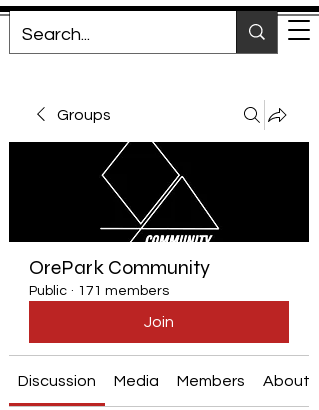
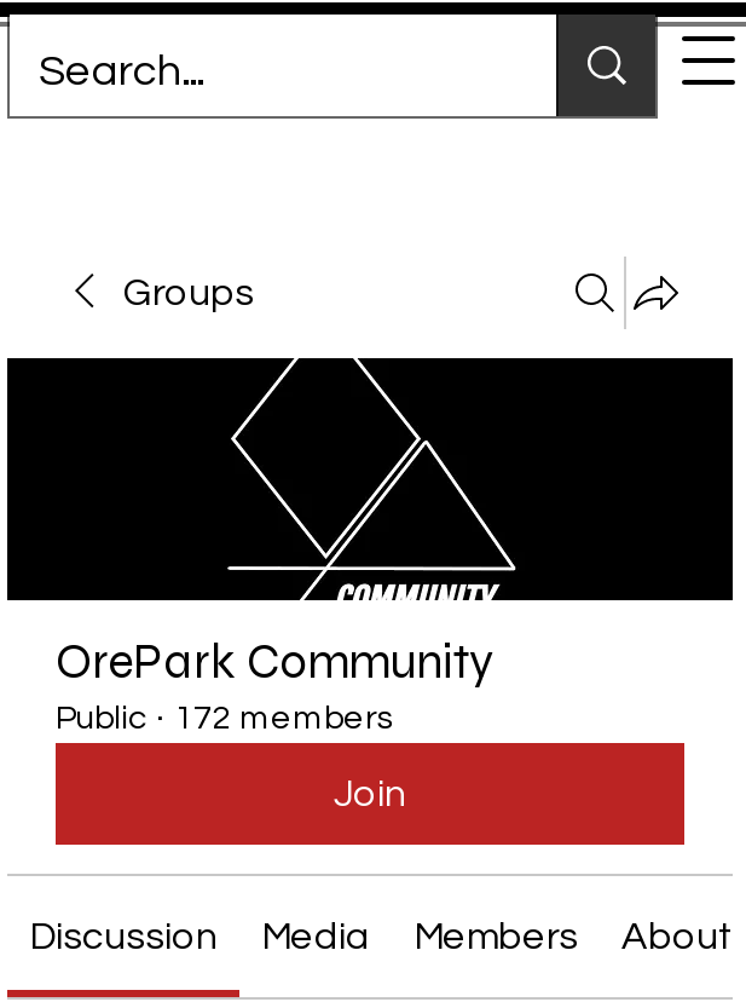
- Public · 171 members
+ Public · 172 members
